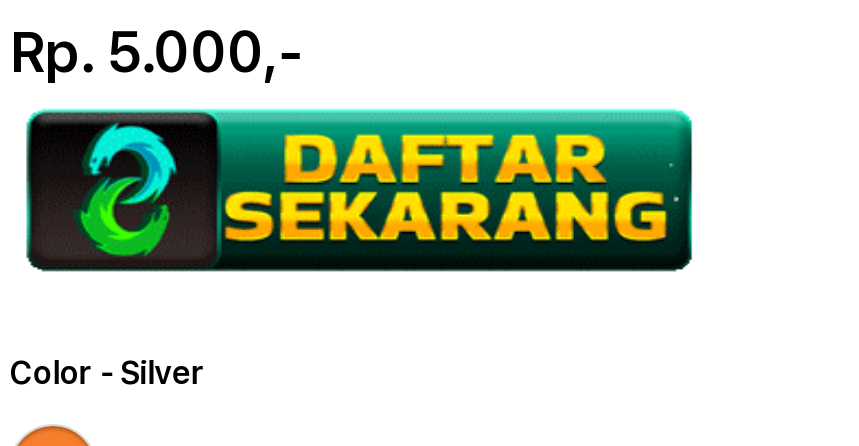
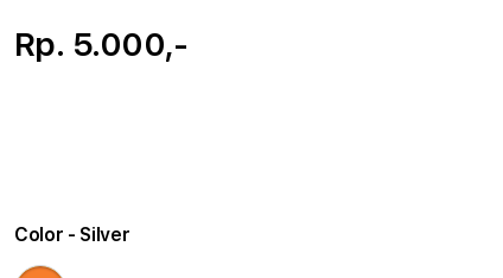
- [image]
